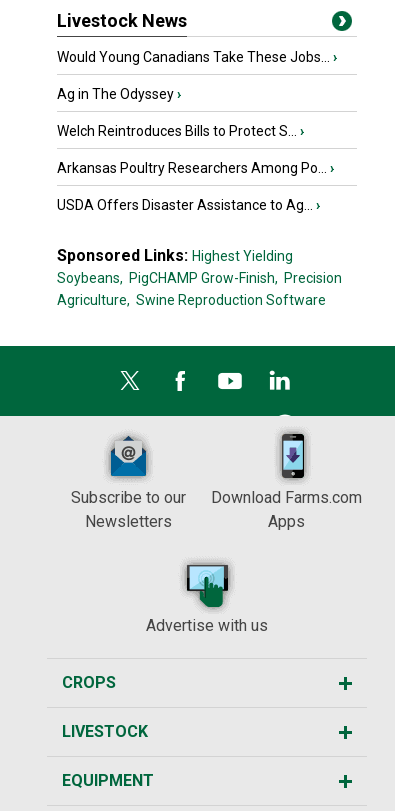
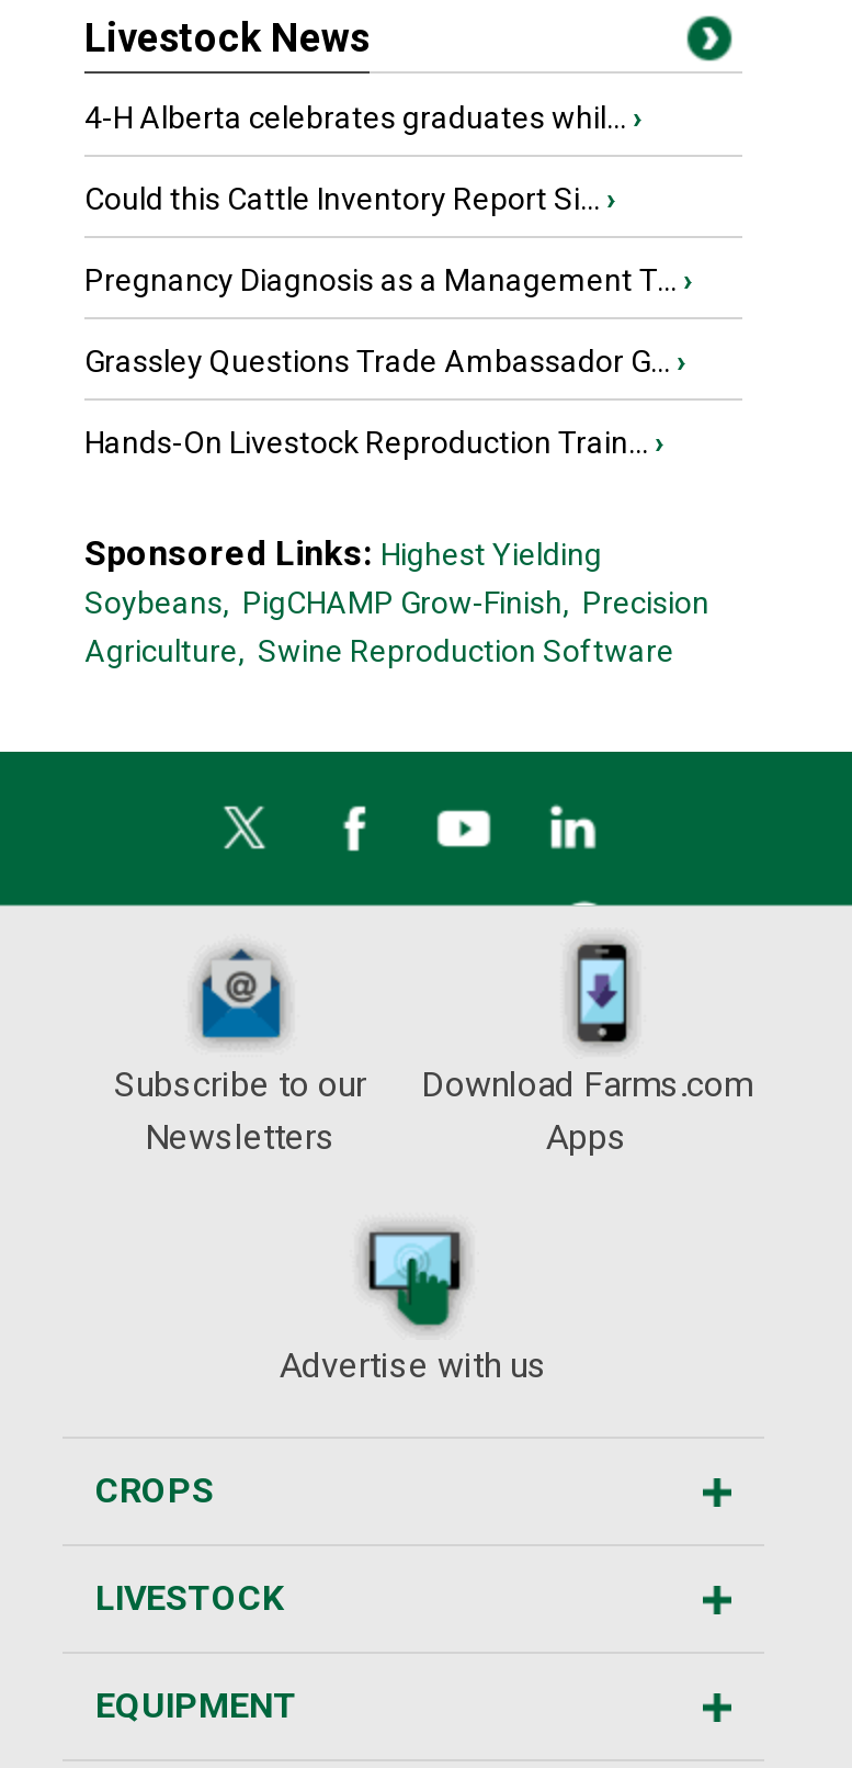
- Would Young Canadians Take These Jobs... ›
+ 4-H Alberta celebrates graduates whil... ›

- Ag in The Odyssey ›
+ Could this Cattle Inventory Report Si... ›

- Welch Reintroduces Bills to Protect S... ›
+ Pregnancy Diagnosis as a Management T... ›

- Arkansas Poultry Researchers Among Po... ›
+ Grassley Questions Trade Ambassador G... ›

- USDA Offers Disaster Assistance to Ag... ›
+ Hands-On Livestock Reproduction Train... ›
